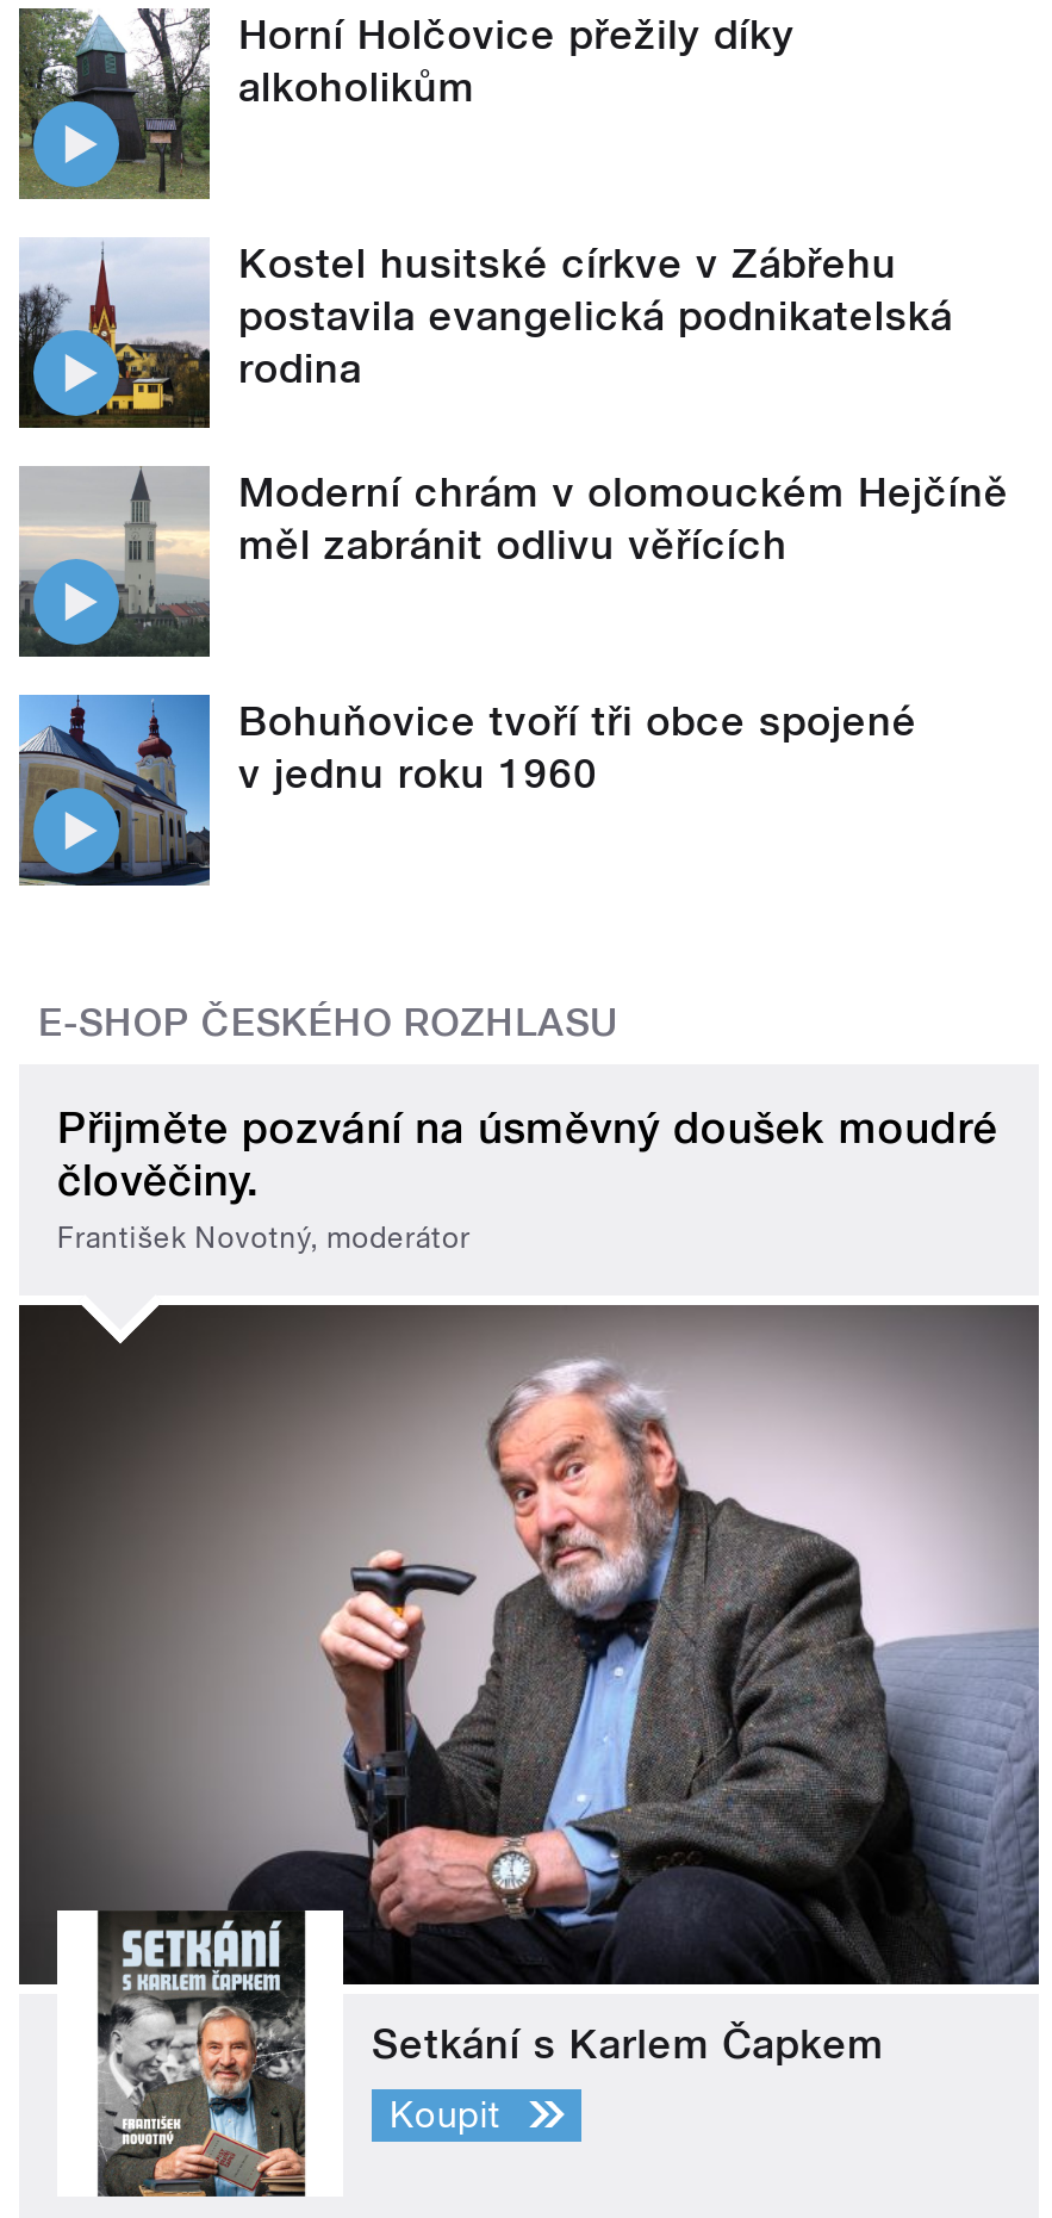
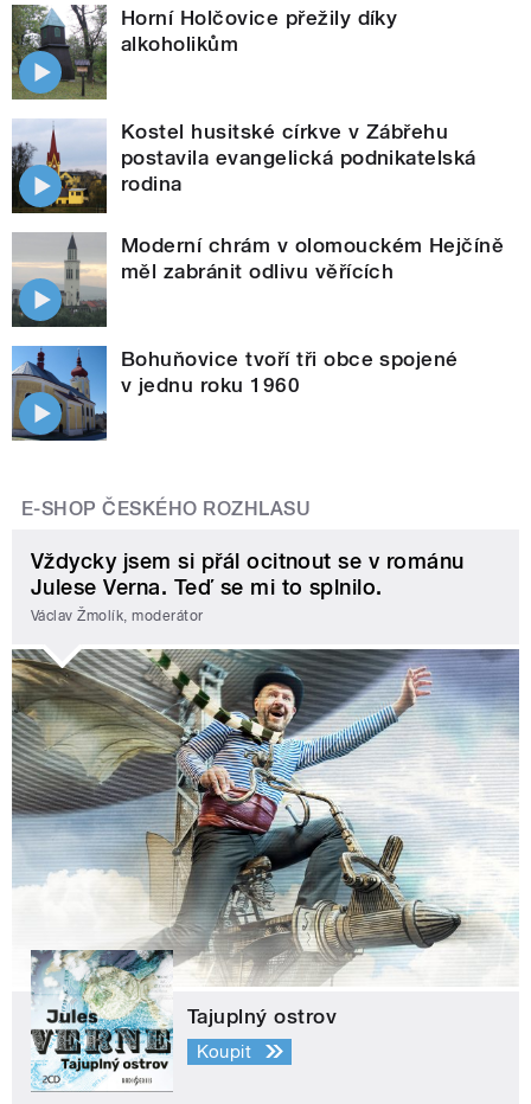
- Přijměte pozvání na úsměvný doušek moudré
- člověčiny.
- František Novotný, moderátor
+ Vždycky jsem si přál ocitnout se v románu
+ Julese Verna. Teď se mi to splnilo.
+ Václav Žmolík, moderátor

- [image]
- Setkání s Karlem Čapkem
+ [image]
+ Tajuplný ostrov
